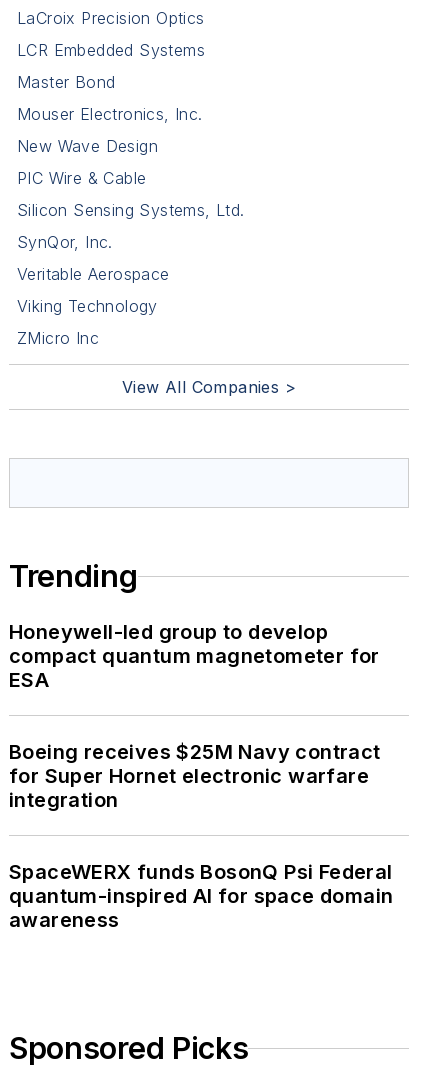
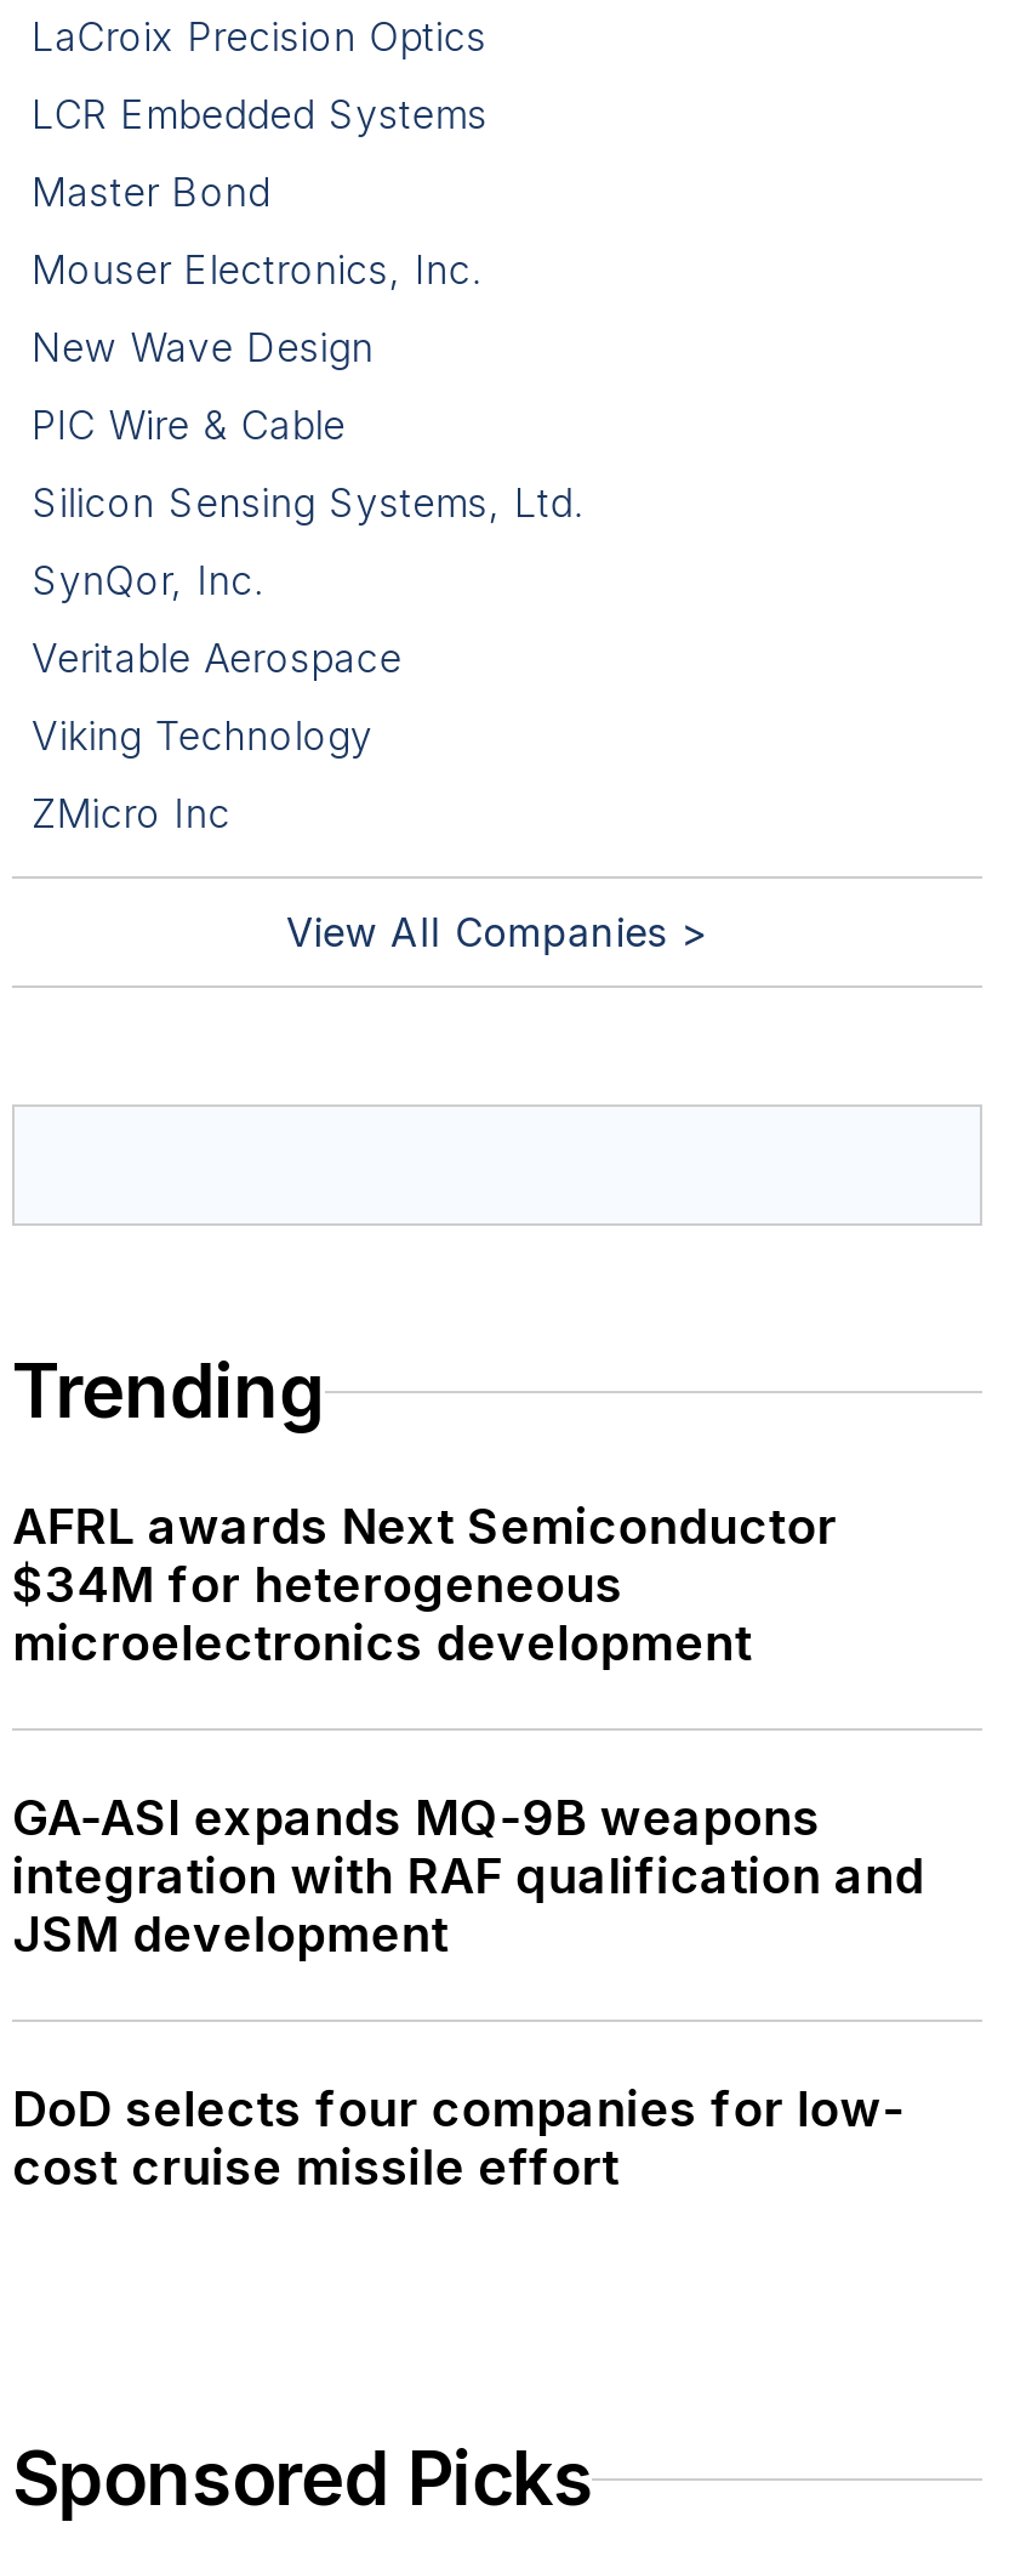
- Honeywell-led group to develop
- compact quantum magnetometer for
- ESA
+ AFRL awards Next Semiconductor
+ $34M for heterogeneous
+ microelectronics development

- Boeing receives $25M Navy contract
- for Super Hornet electronic warfare
- integration
+ GA-ASI expands MQ-9B weapons
+ integration with RAF qualification and
+ JSM development

- SpaceWERX funds BosonQ Psi Federal
- quantum-inspired AI for space domain
- awareness
+ DoD selects four companies for low-
+ cost cruise missile effort
